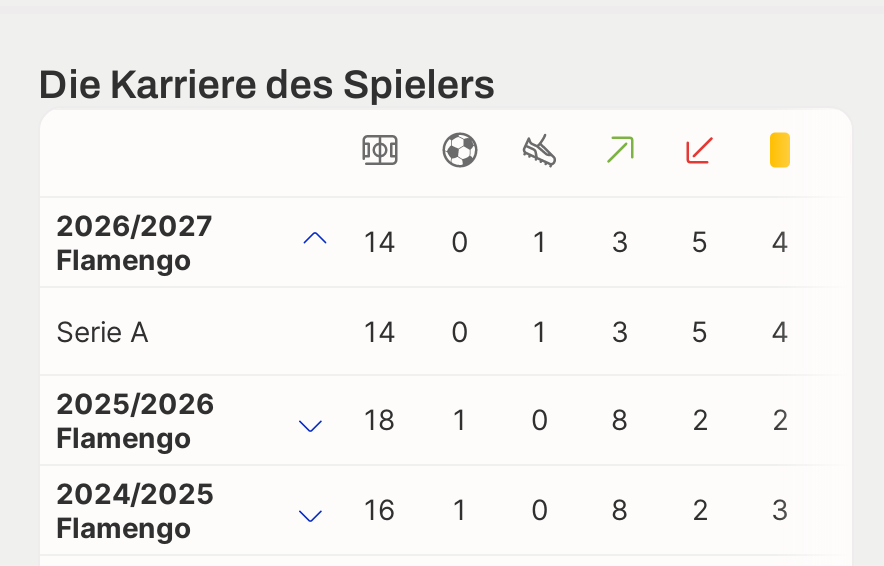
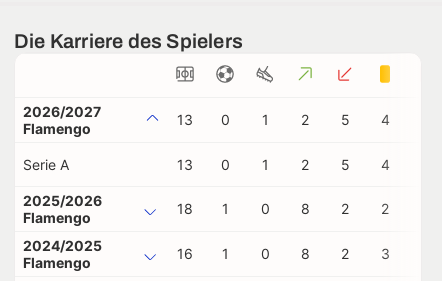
- 14
+ 13

- 3
+ 2

- 14
+ 13

- 3
+ 2
